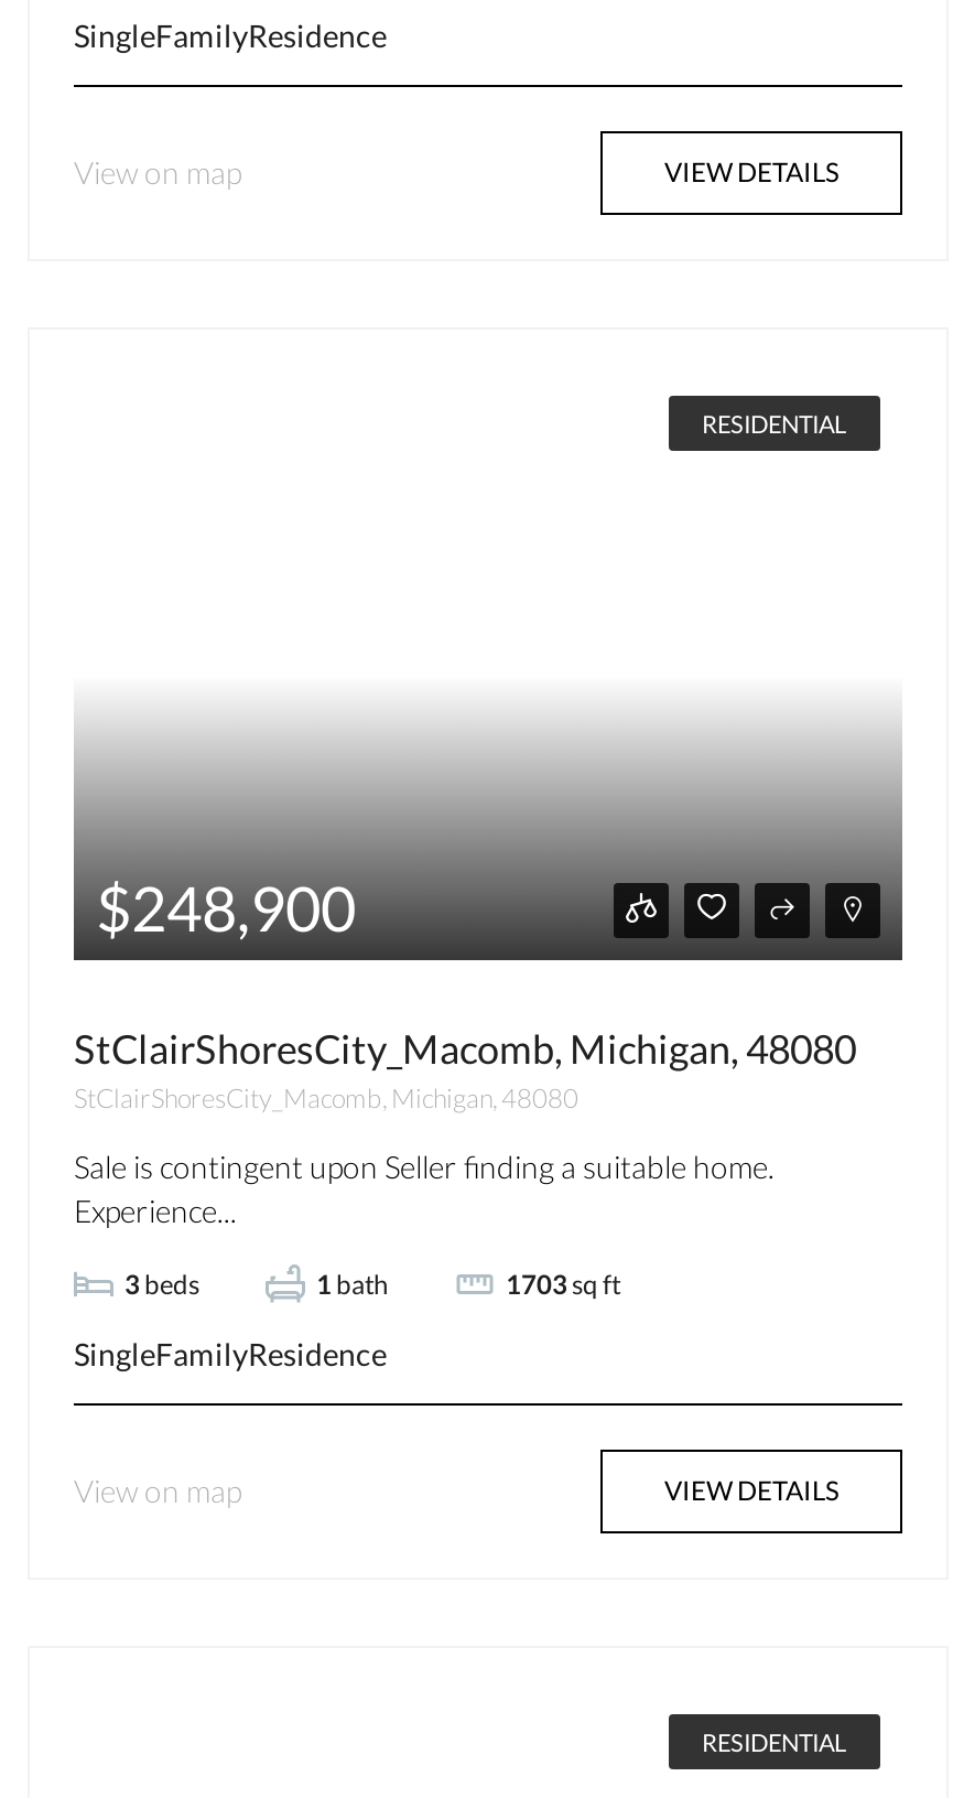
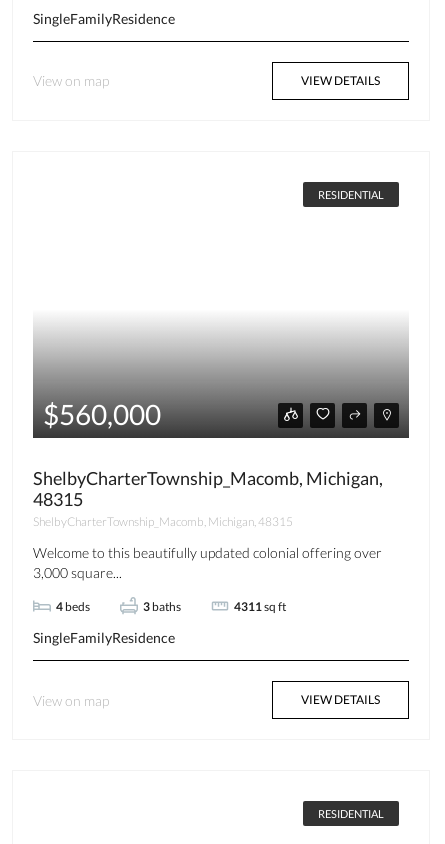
- $248,900
+ $560,000

- StClairShoresCity_Macomb, Michigan, 48080
- StClairShoresCity_Macomb, Michigan, 48080
+ ShelbyCharterTownship_Macomb, Michigan,
+ 48315
+ ShelbyCharterTownship_Macomb, Michigan, 48315

- Sale is contingent upon Seller finding a suitable home.
- Experience...
+ Welcome to this beautifully updated colonial offering over
+ 3,000 square...

- 3 beds
- 1 bath
- 1703 sq ft
+ 4 beds
+ 3 baths
+ 4311 sq ft
